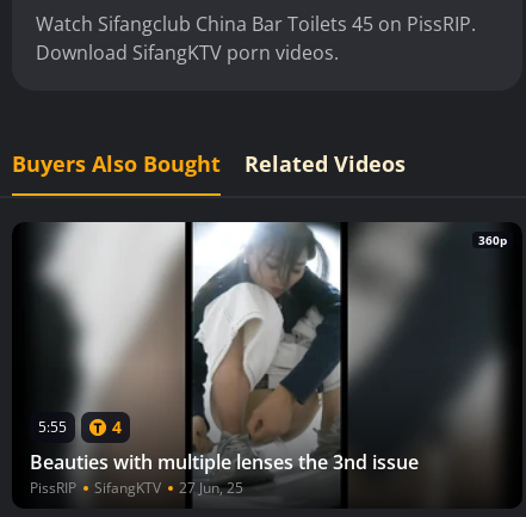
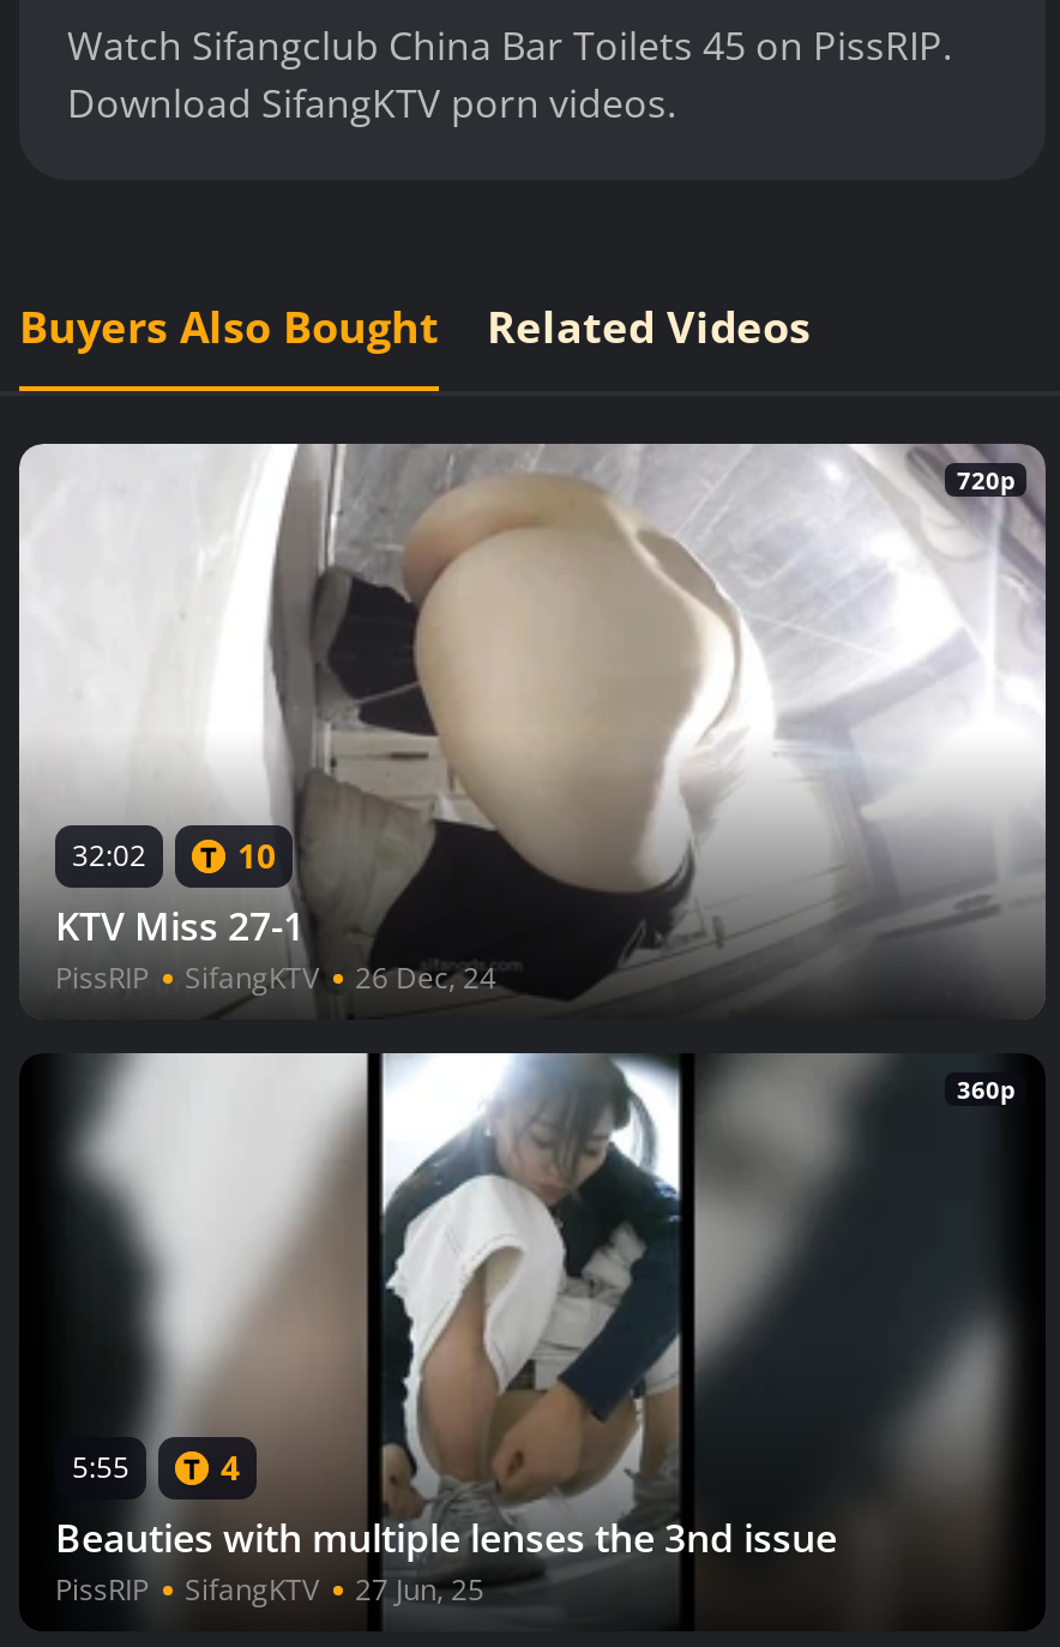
+ [image]
+ 720p

+ 32:02
+ 10
+ KTV Miss 27-1
+ PissRIP
+ SifangKTV
+ 26 Dec, 24
